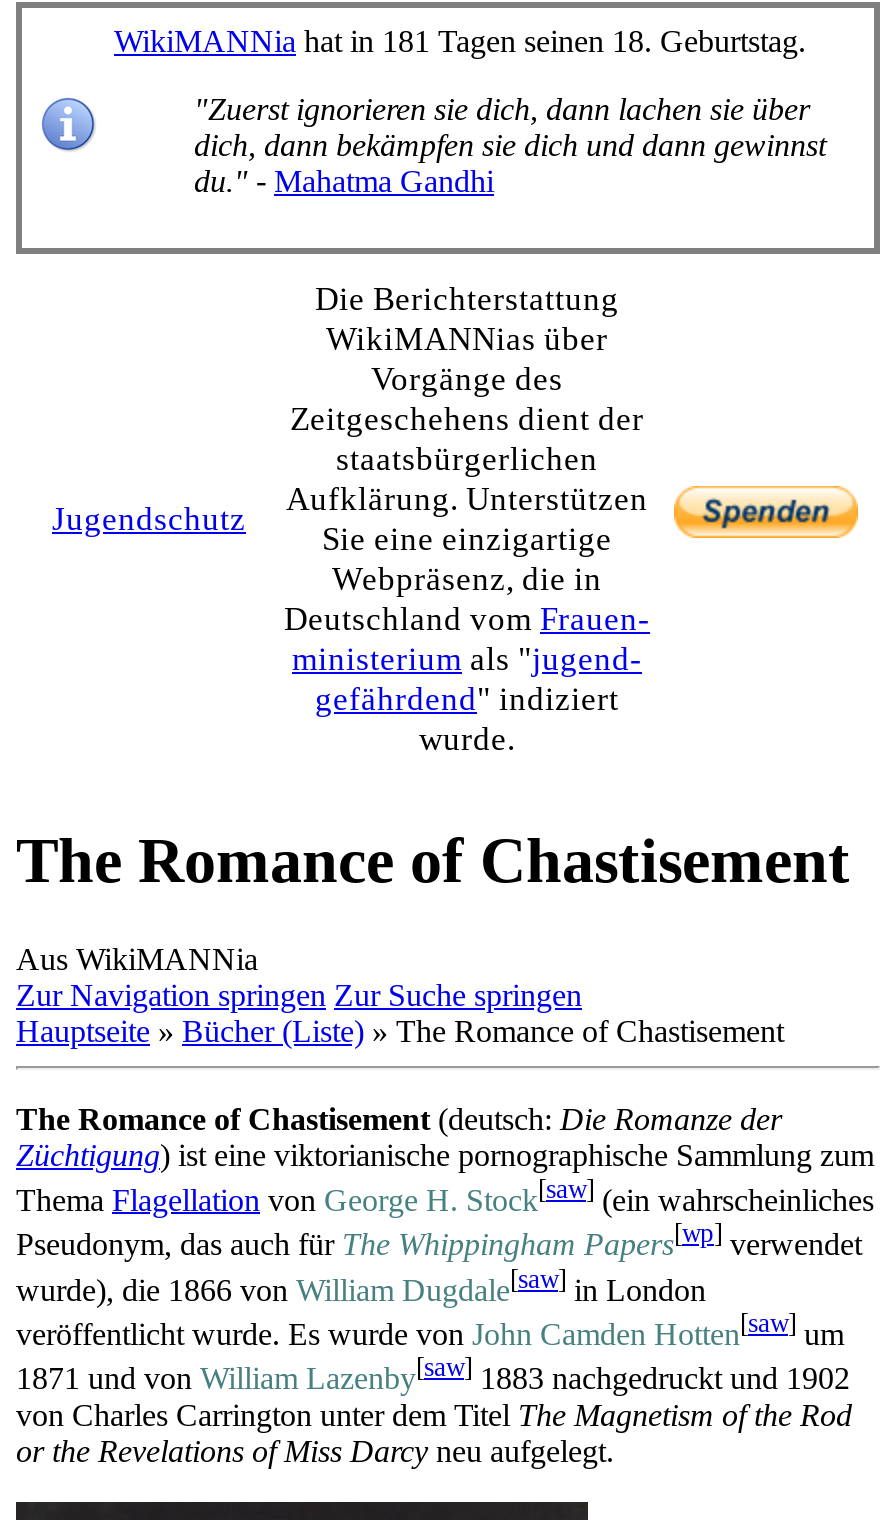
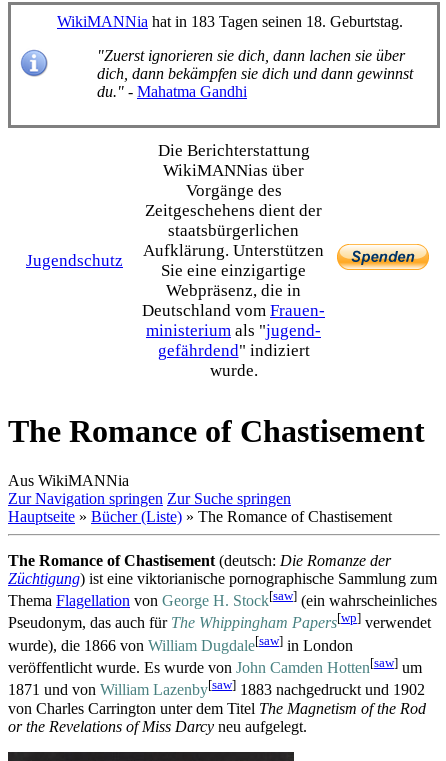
- WikiMANNia hat in 181 Tagen seinen 18. Geburtstag.
+ WikiMANNia hat in 183 Tagen seinen 18. Geburtstag.
